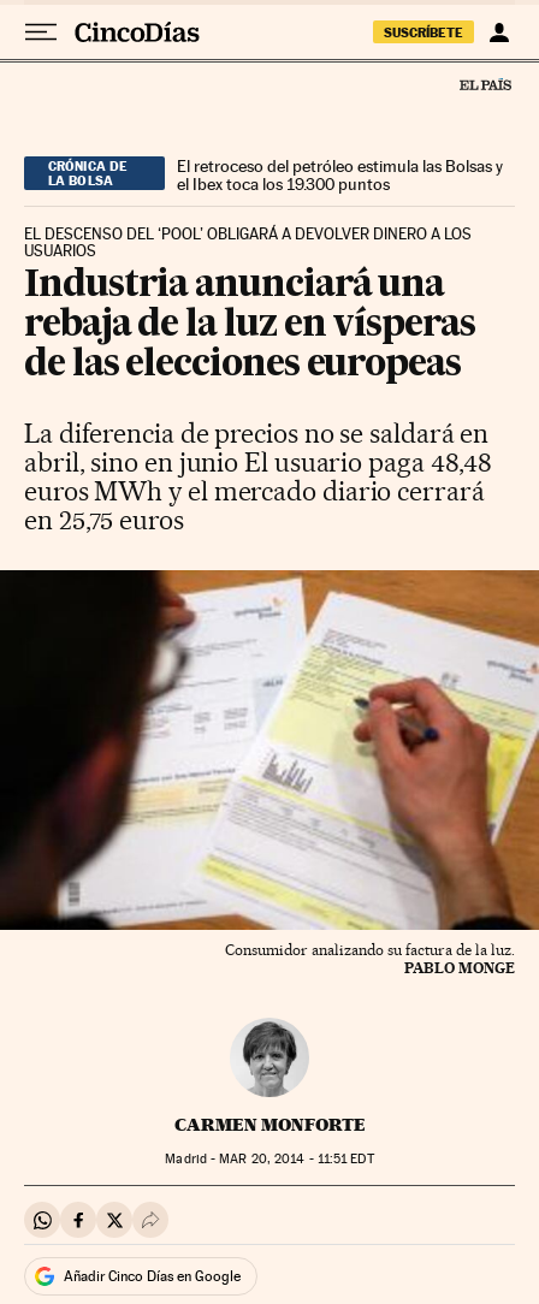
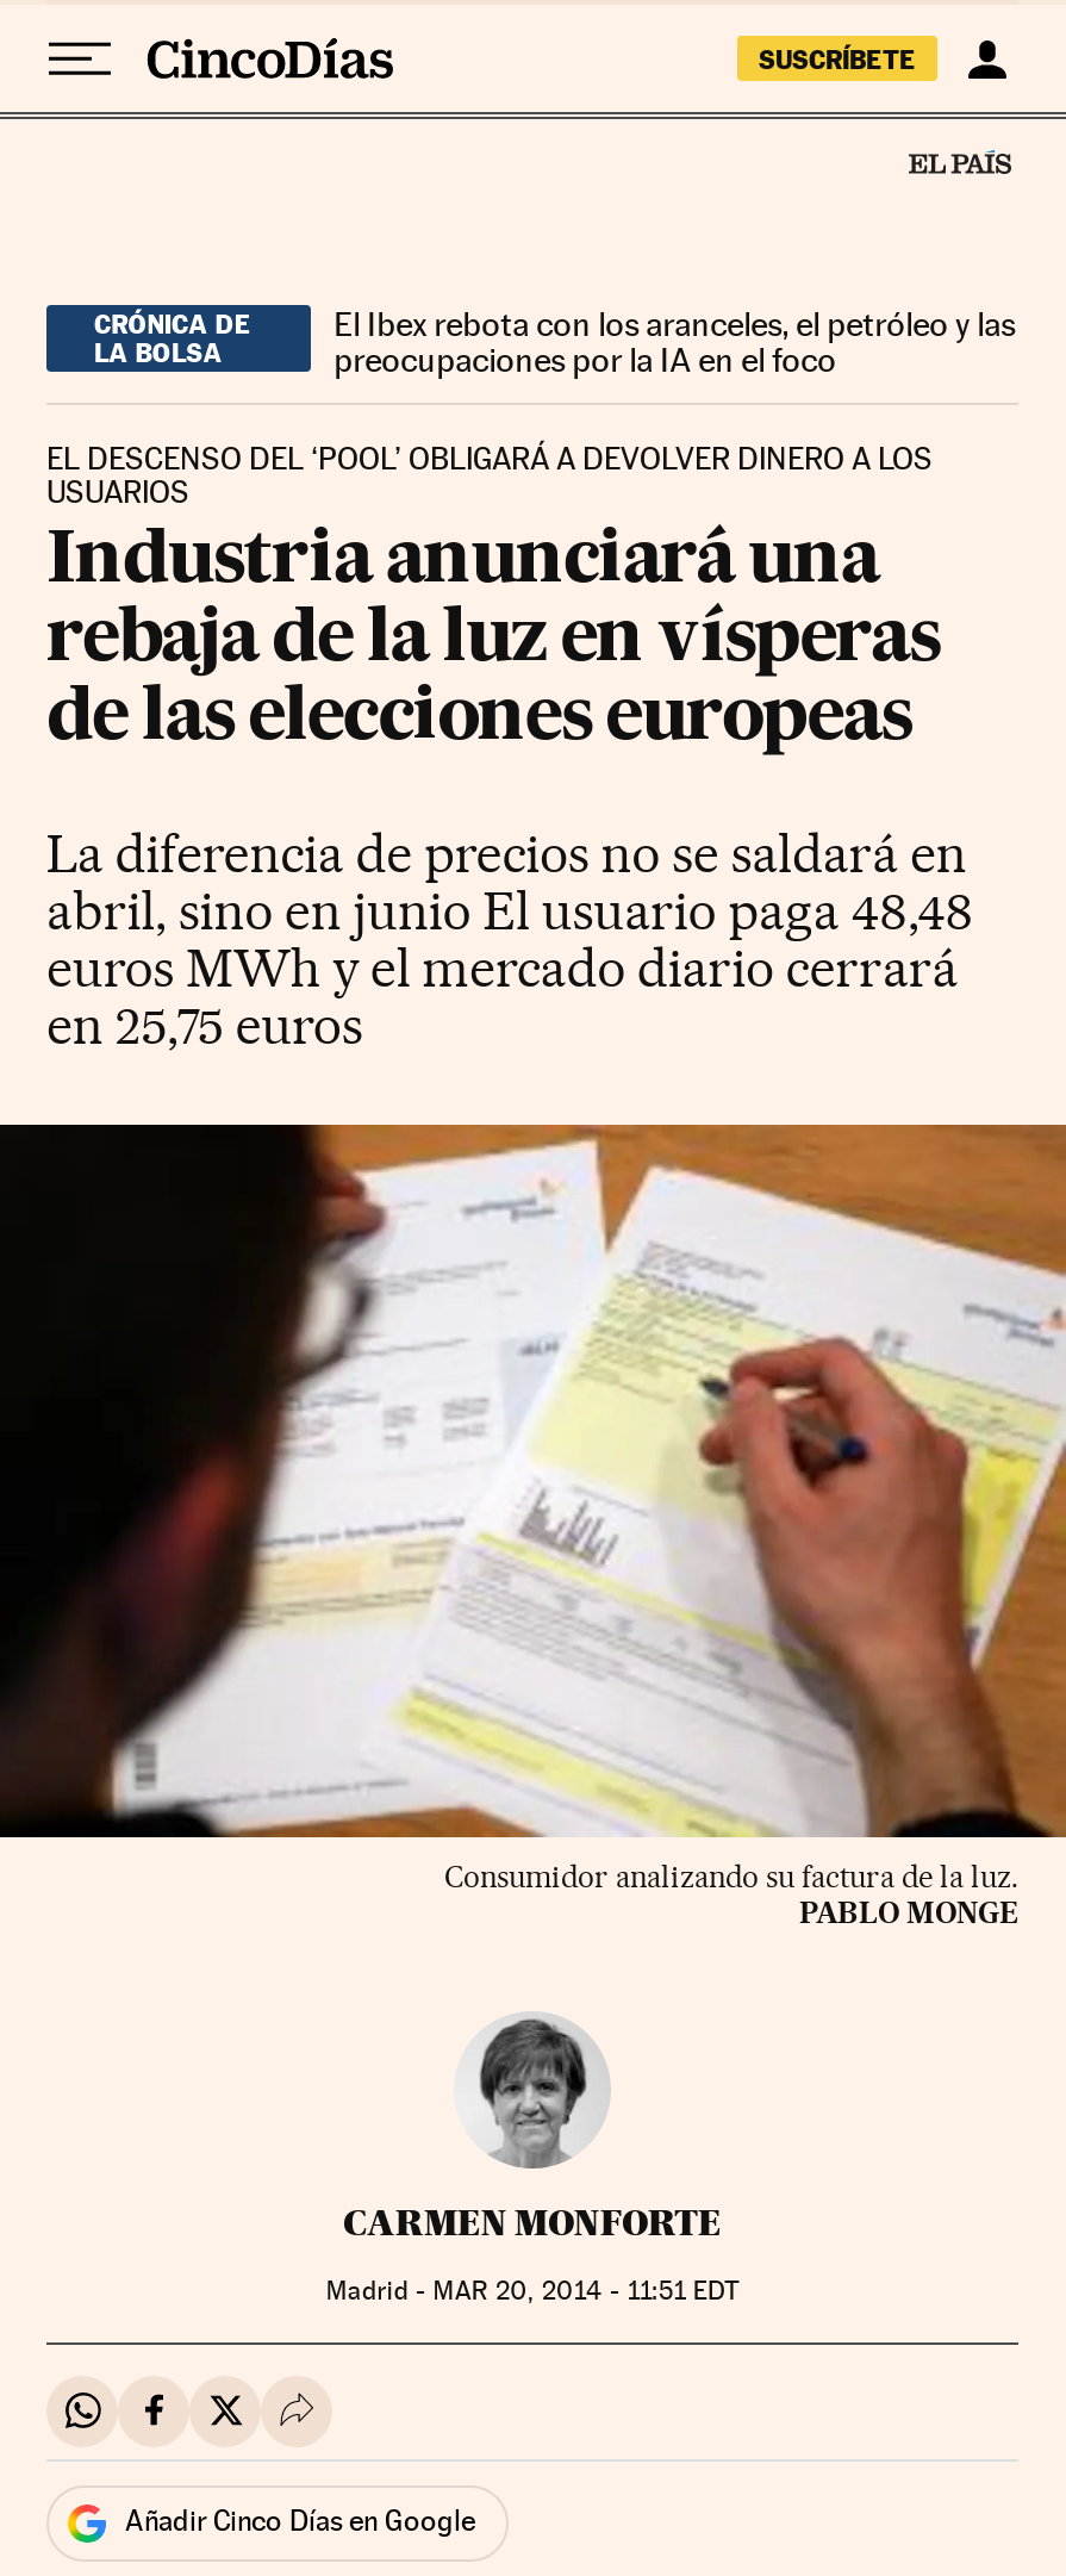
- El retroceso del petróleo estimula las Bolsas y
- el Ibex toca los 19.300 puntos
+ El Ibex rebota con los aranceles, el petróleo y las
+ preocupaciones por la IA en el foco
